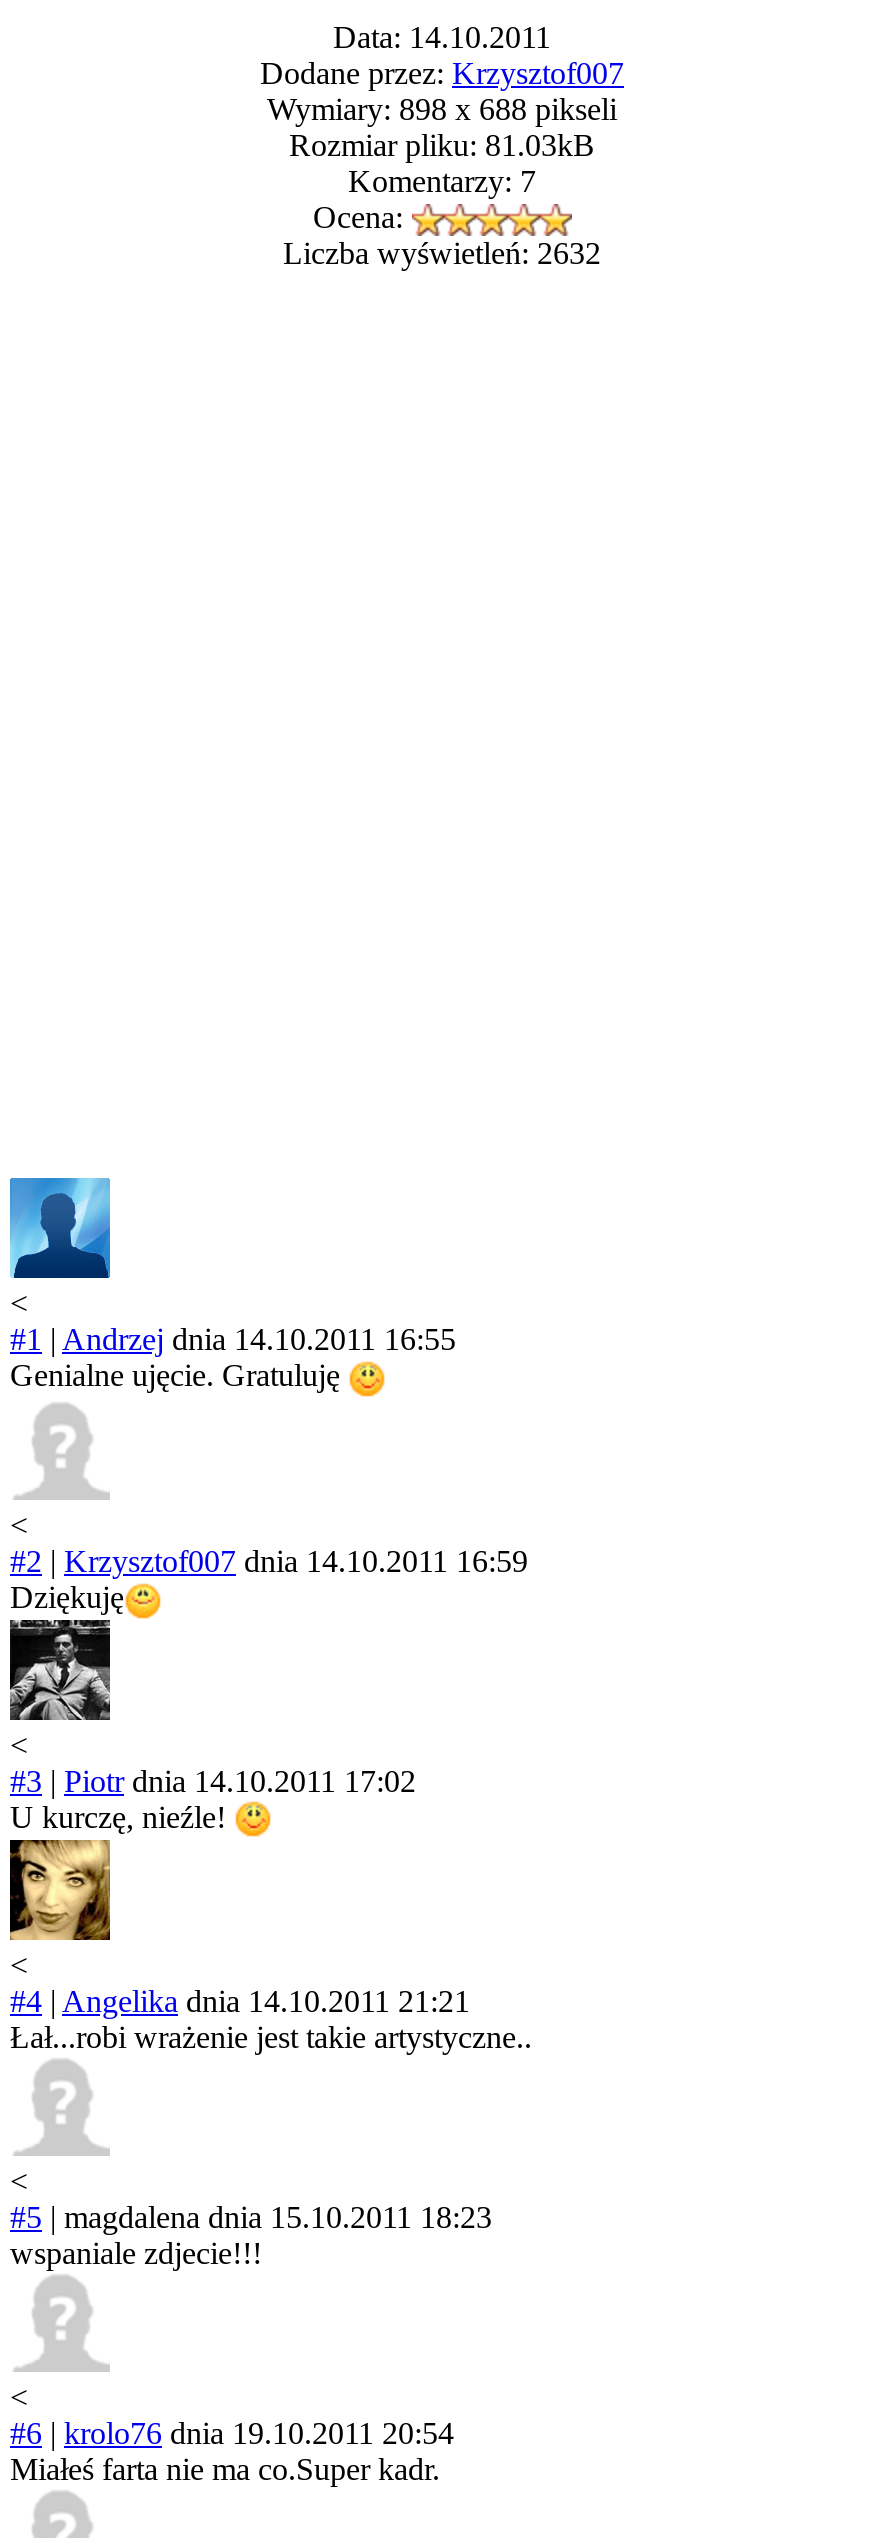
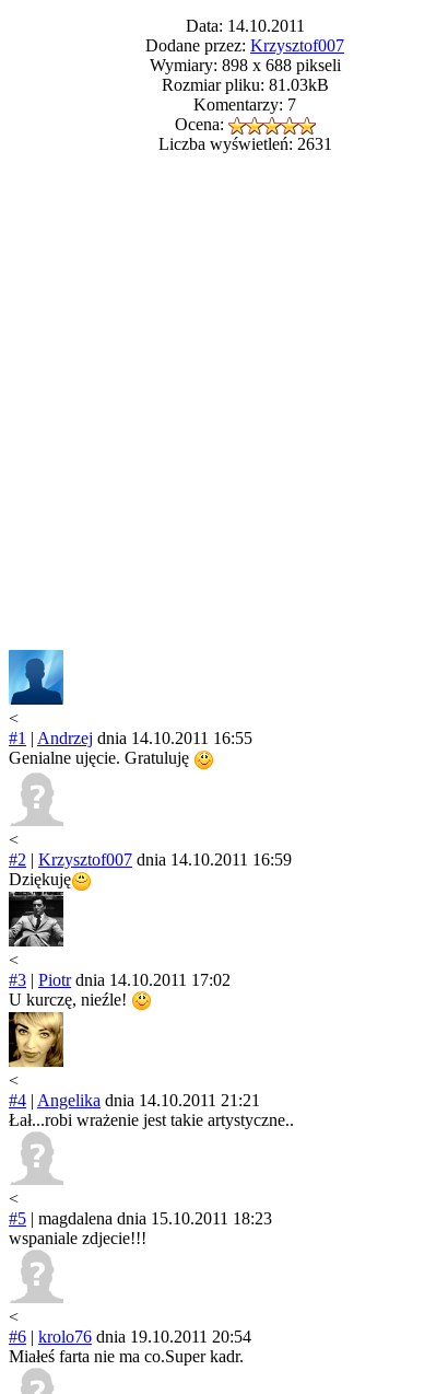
- Liczba wyświetleń: 2632
+ Liczba wyświetleń: 2631
